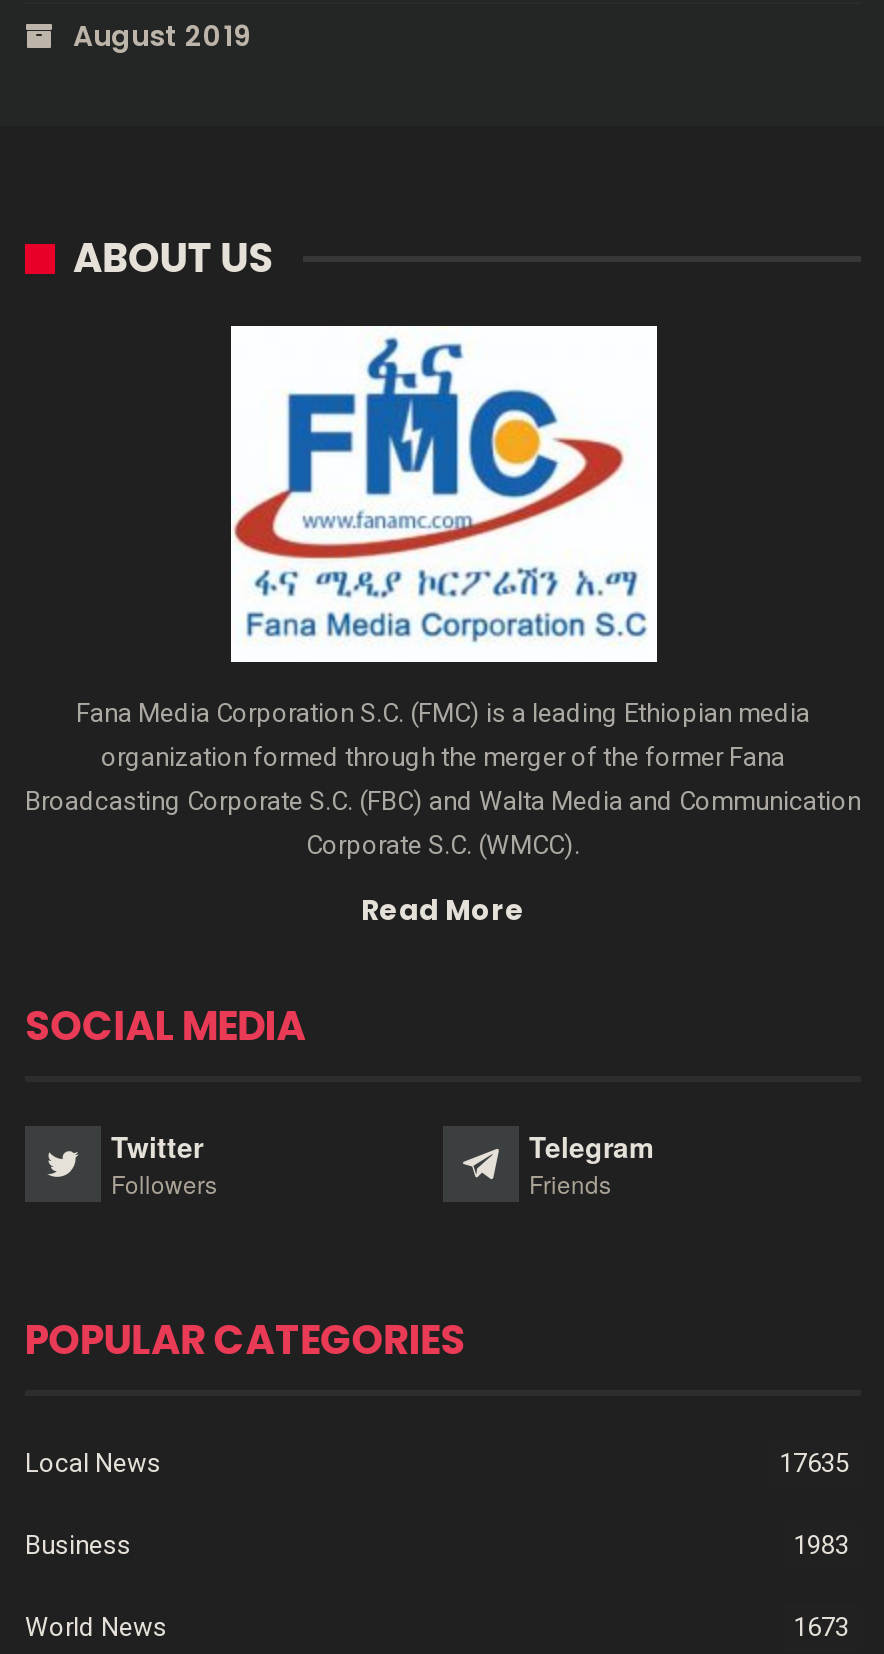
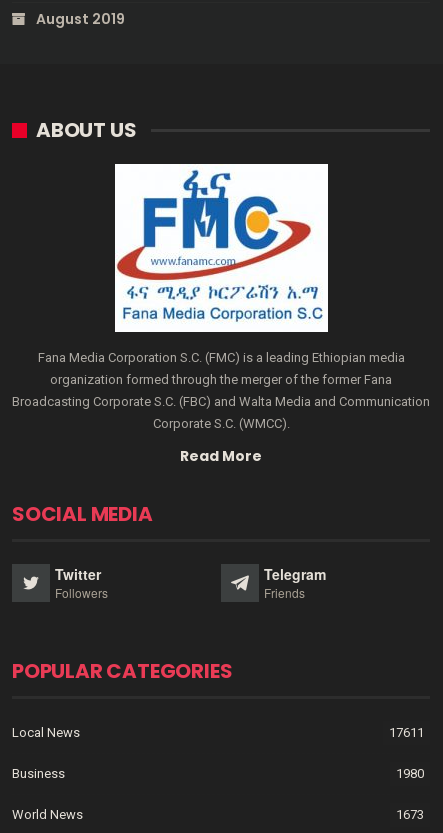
- 17635
+ 17611

- 1983
+ 1980
